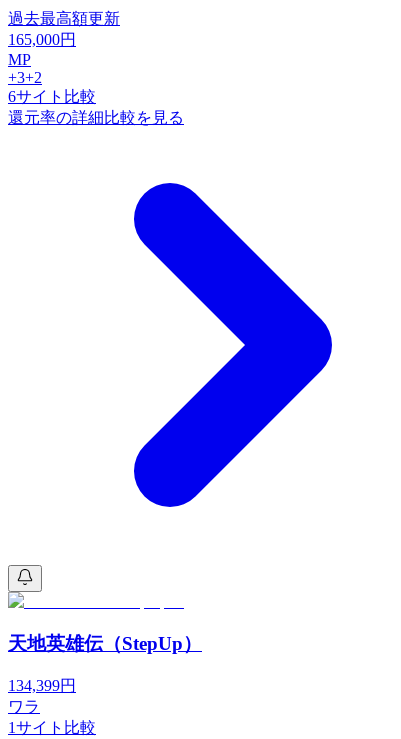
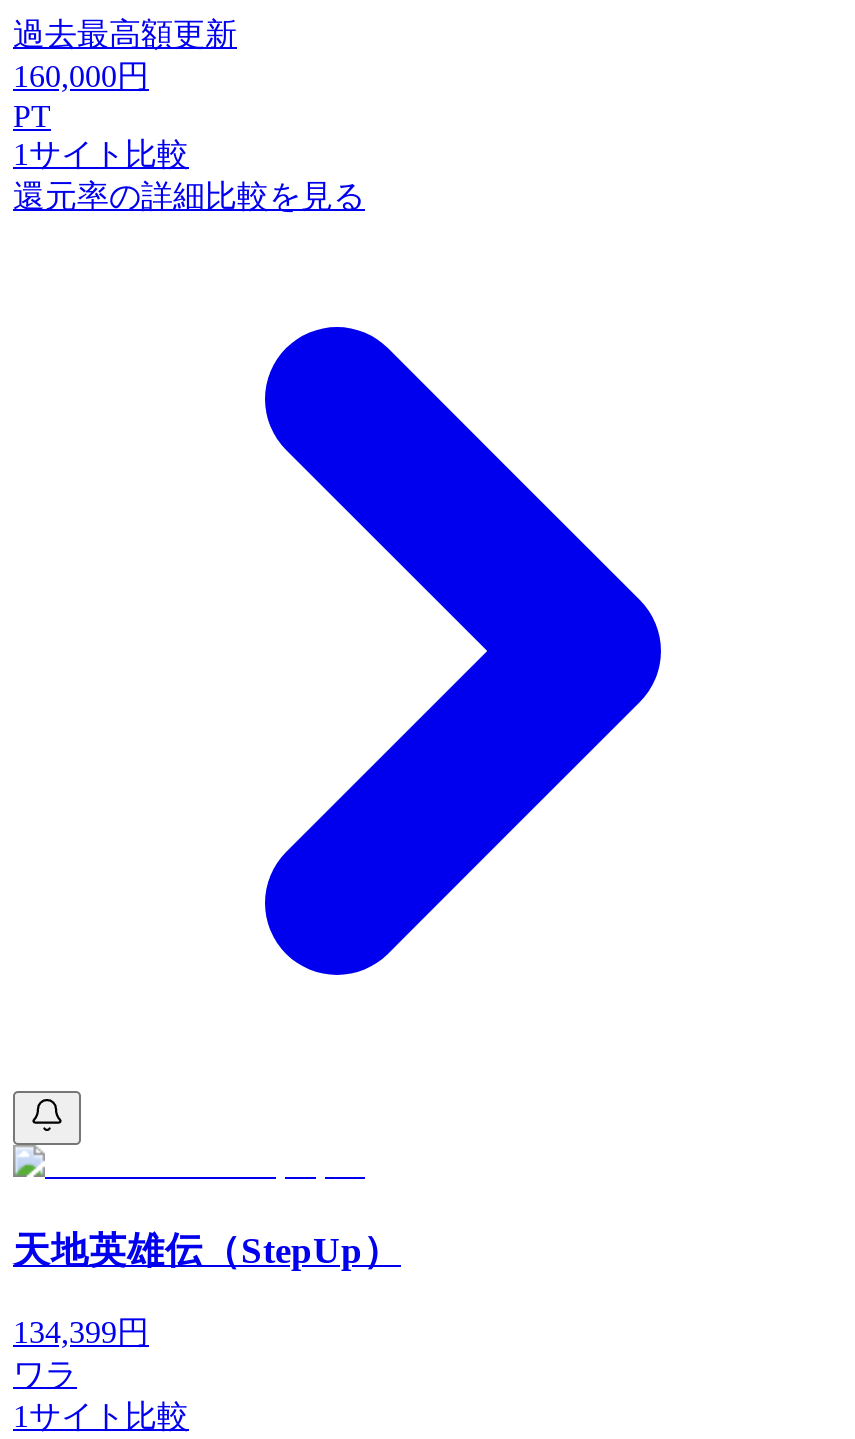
- 165,000円
- MP
- +3+2
- 6サイト比較
+ 160,000円
+ PT
+ 1サイト比較
